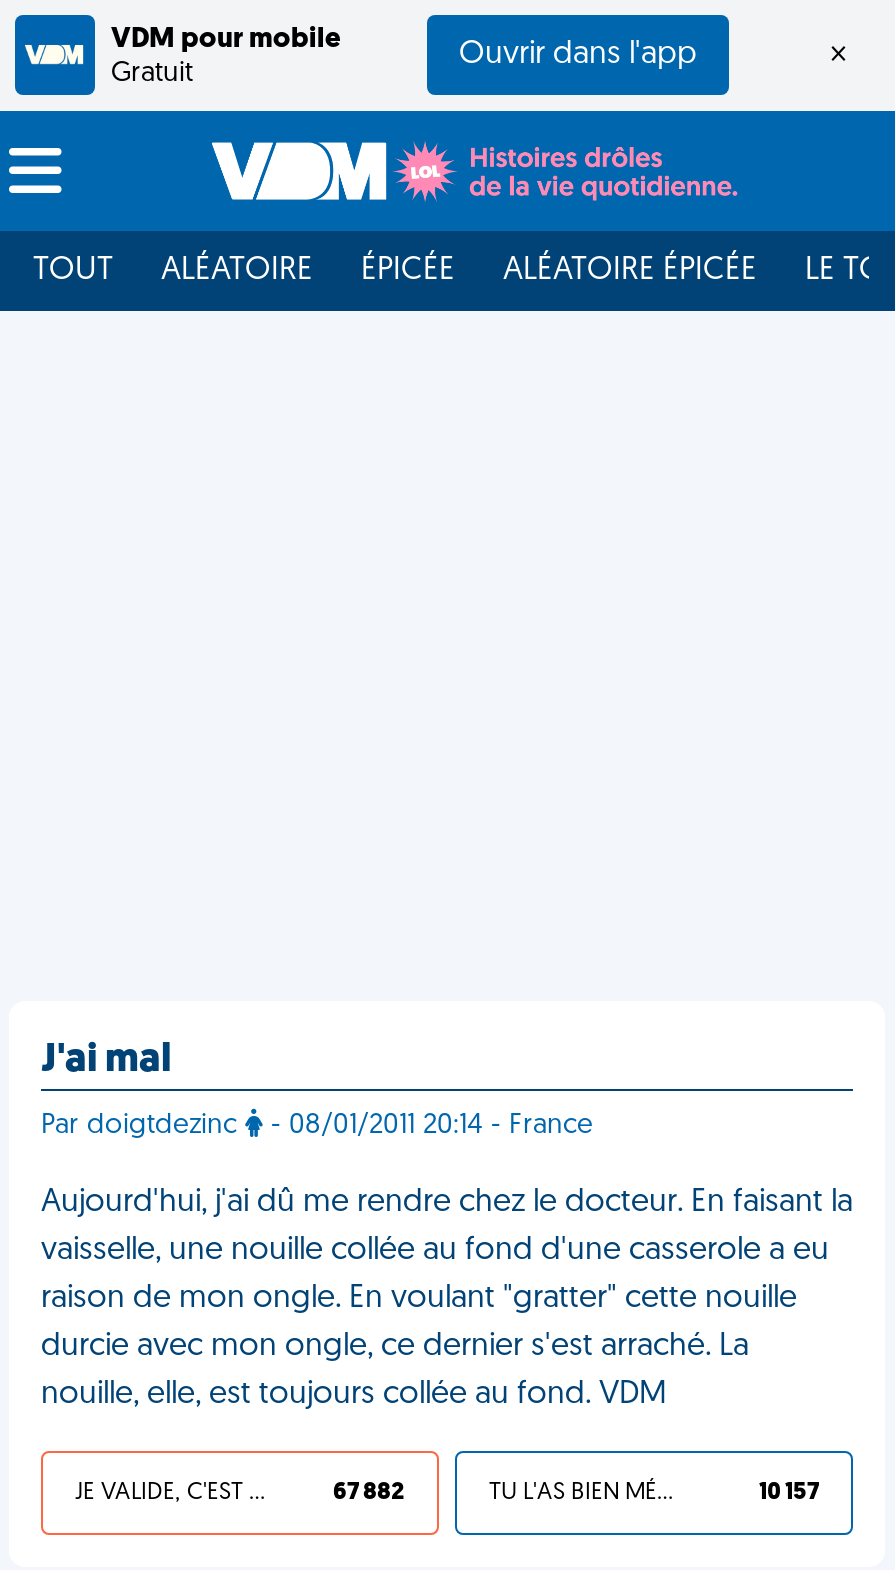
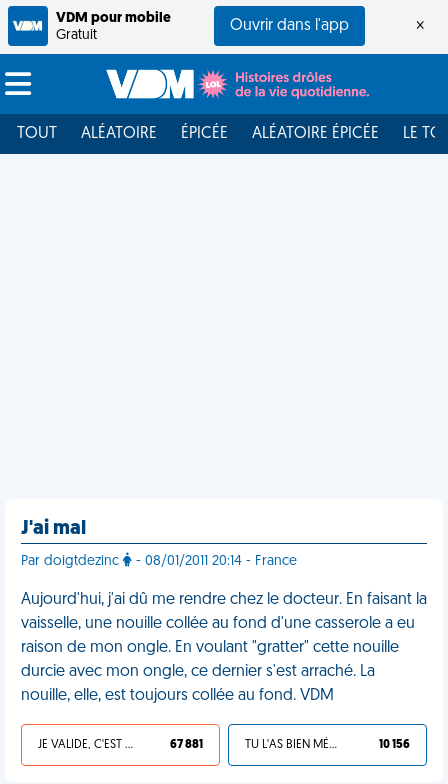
- 67 882
+ 67 881

- 10 157
+ 10 156
